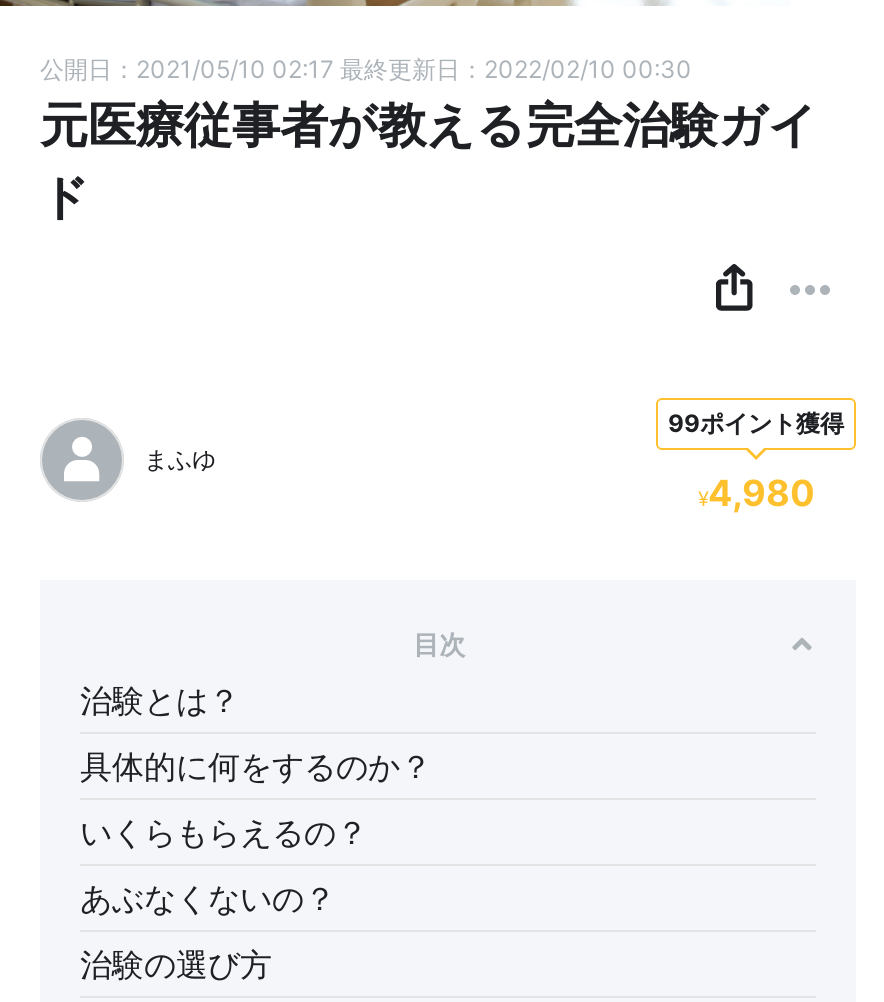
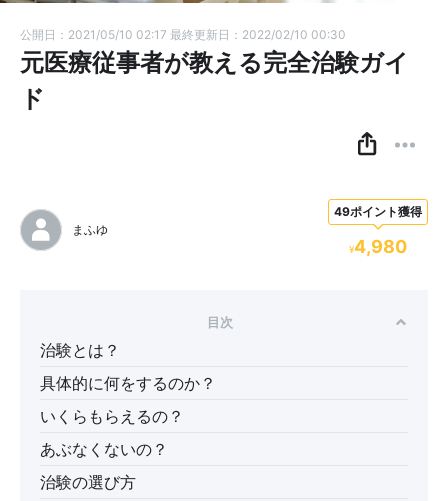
- 99ポイント獲得
+ 49ポイント獲得
